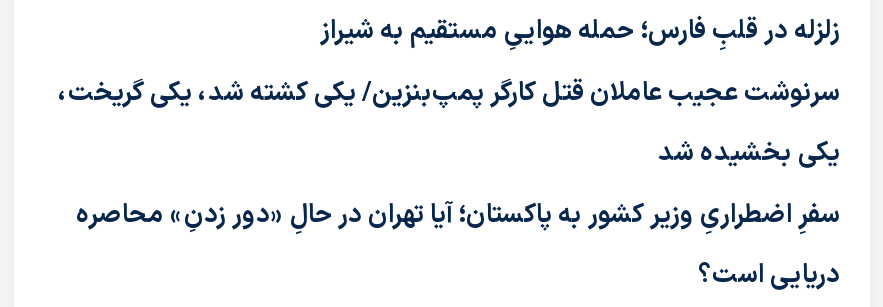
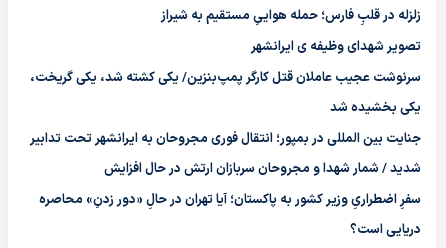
+ تصویر شهدای وظیفه ی ایرانشهر

+ جنایت بین المللی در بمپور؛ انتقال فوری مجروحان به ایرانشهر تحت تدابیر
+ شدید / شمار شهدا و مجروحان سربازان ارتش در حال افزایش
